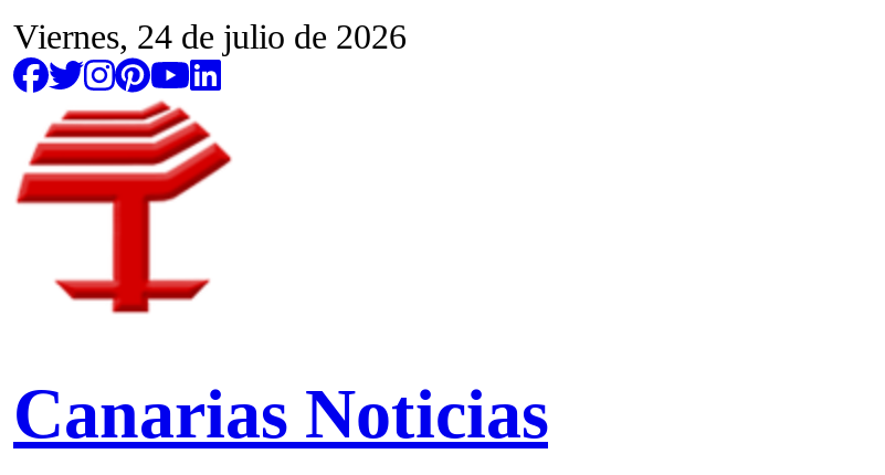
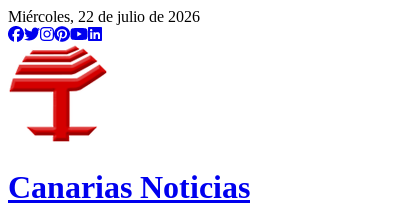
- Viernes, 24 de julio de 2026
+ Miércoles, 22 de julio de 2026
